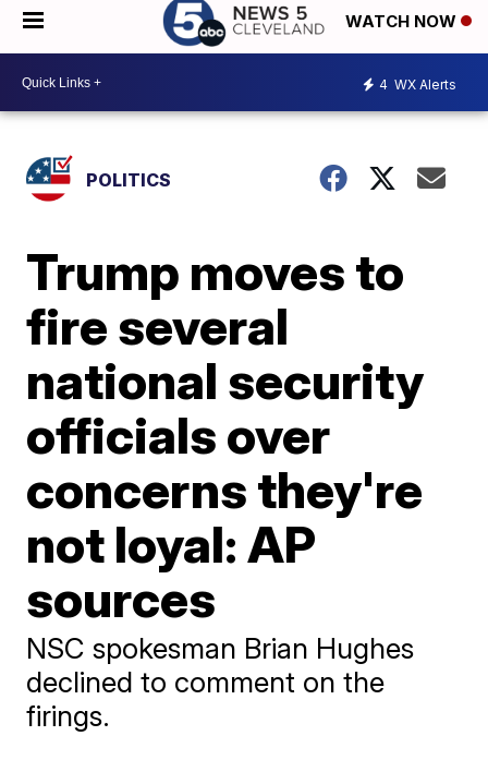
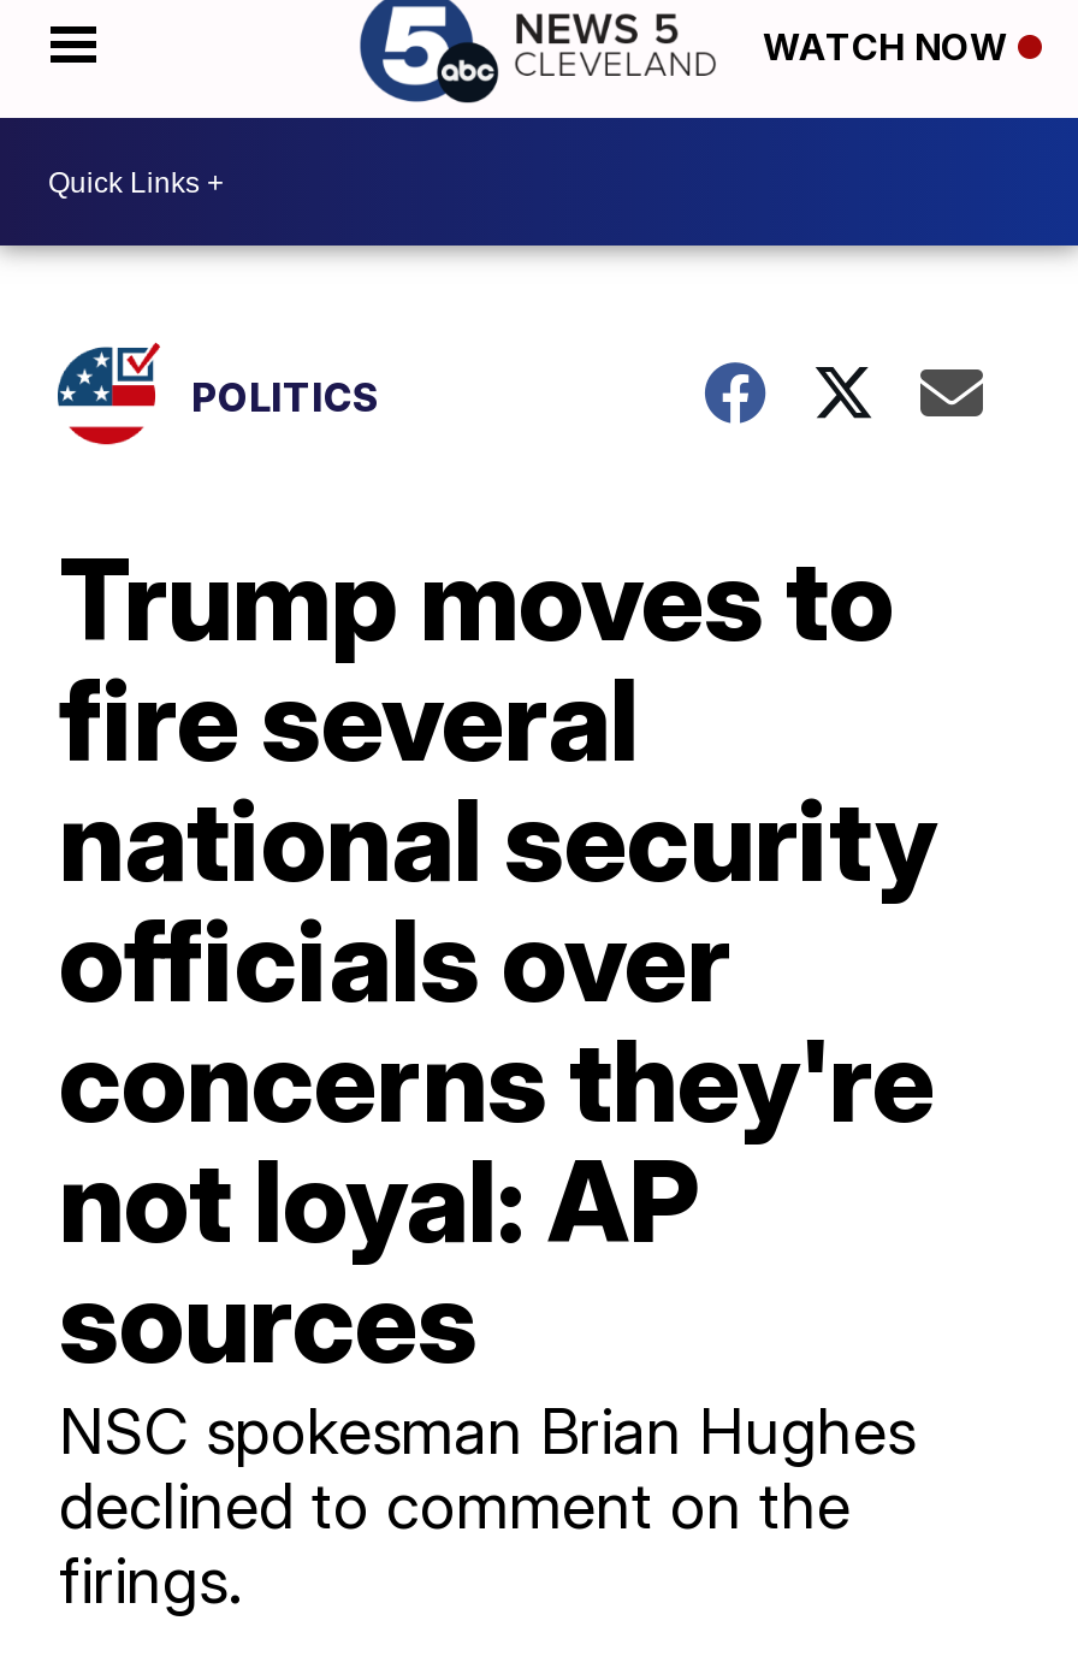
- 4 WX Alerts
